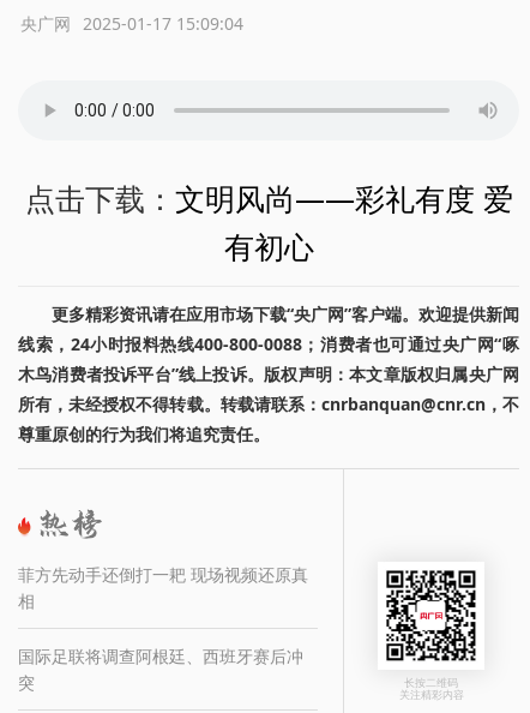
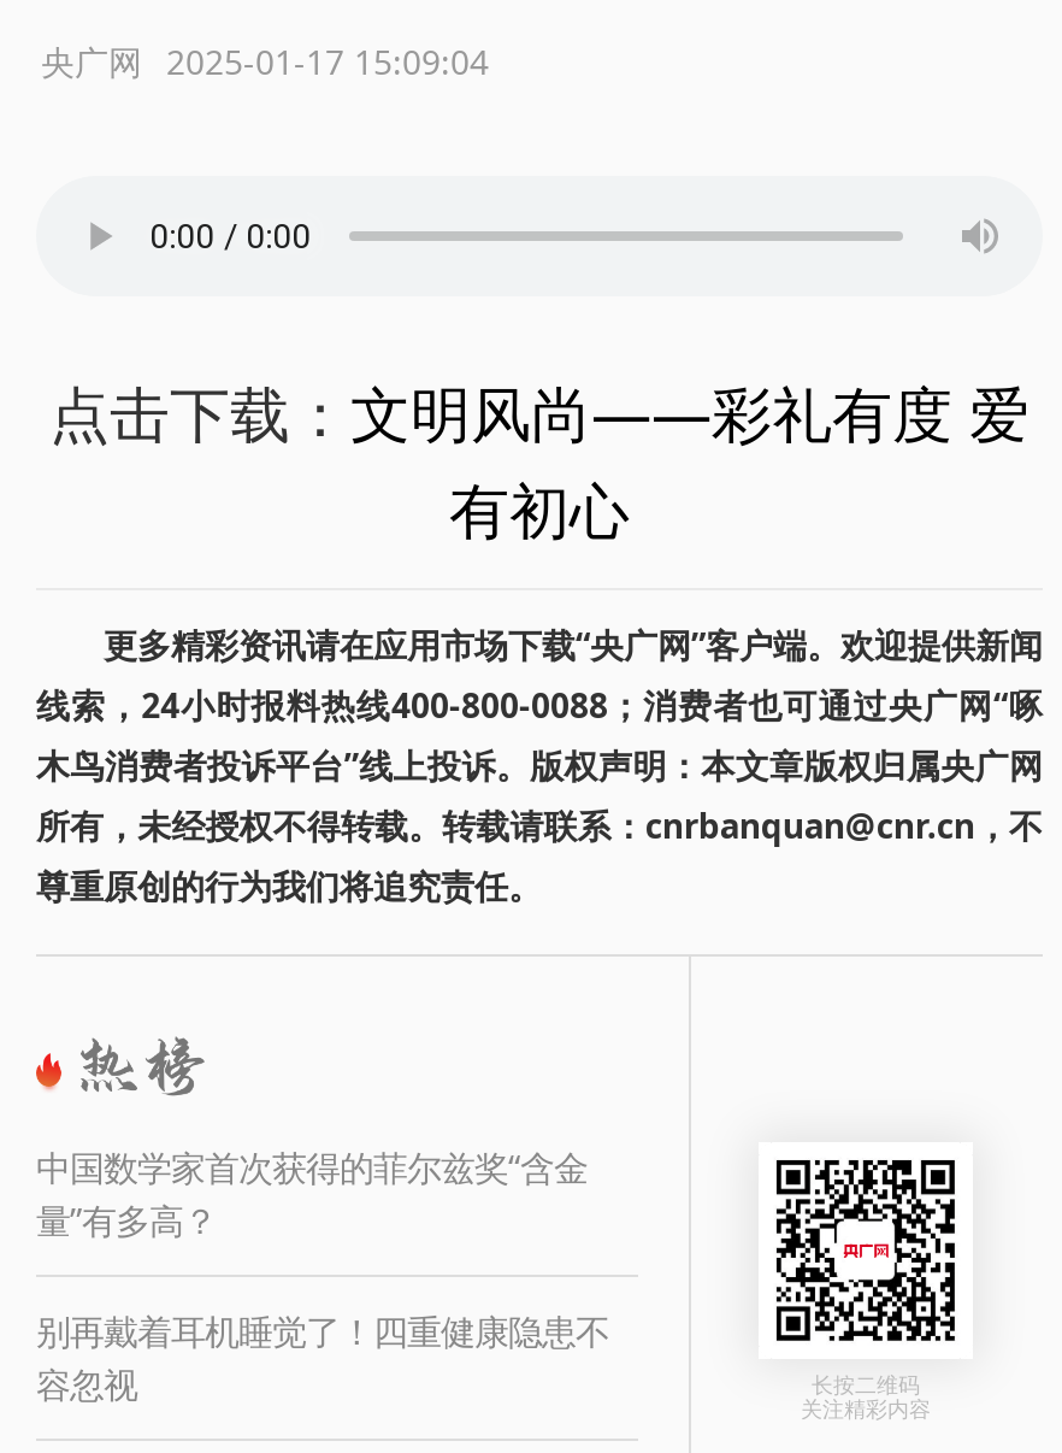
- 菲方先动手还倒打一耙 现场视频还原真
- 相
+ 中国数学家首次获得的菲尔兹奖“含金
+ 量”有多高？

- 国际足联将调查阿根廷、西班牙赛后冲
- 突
+ 别再戴着耳机睡觉了！四重健康隐患不
+ 容忽视
